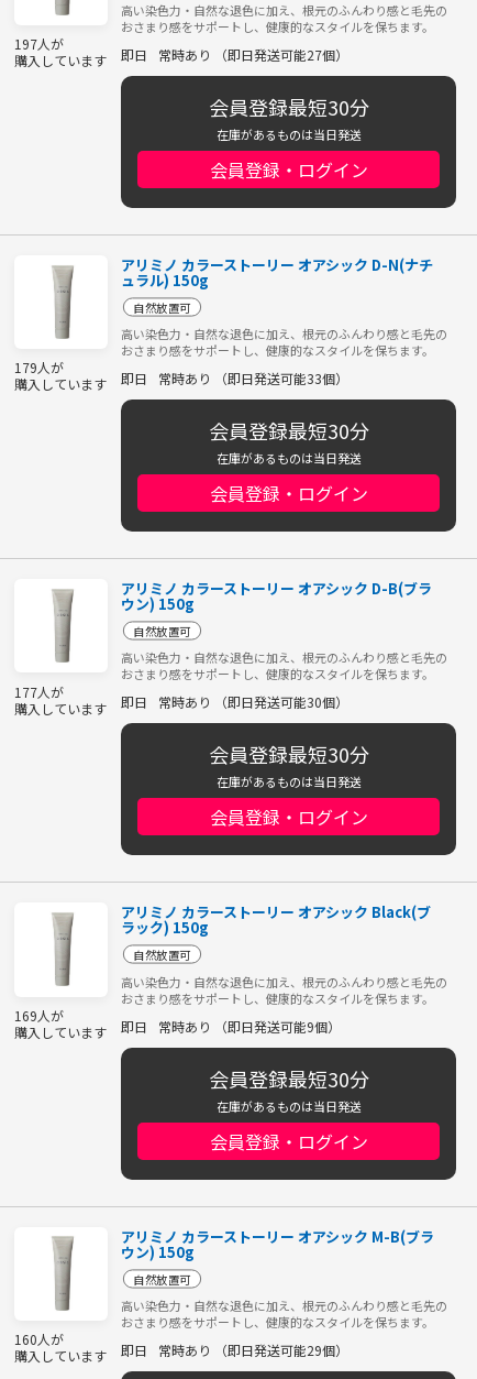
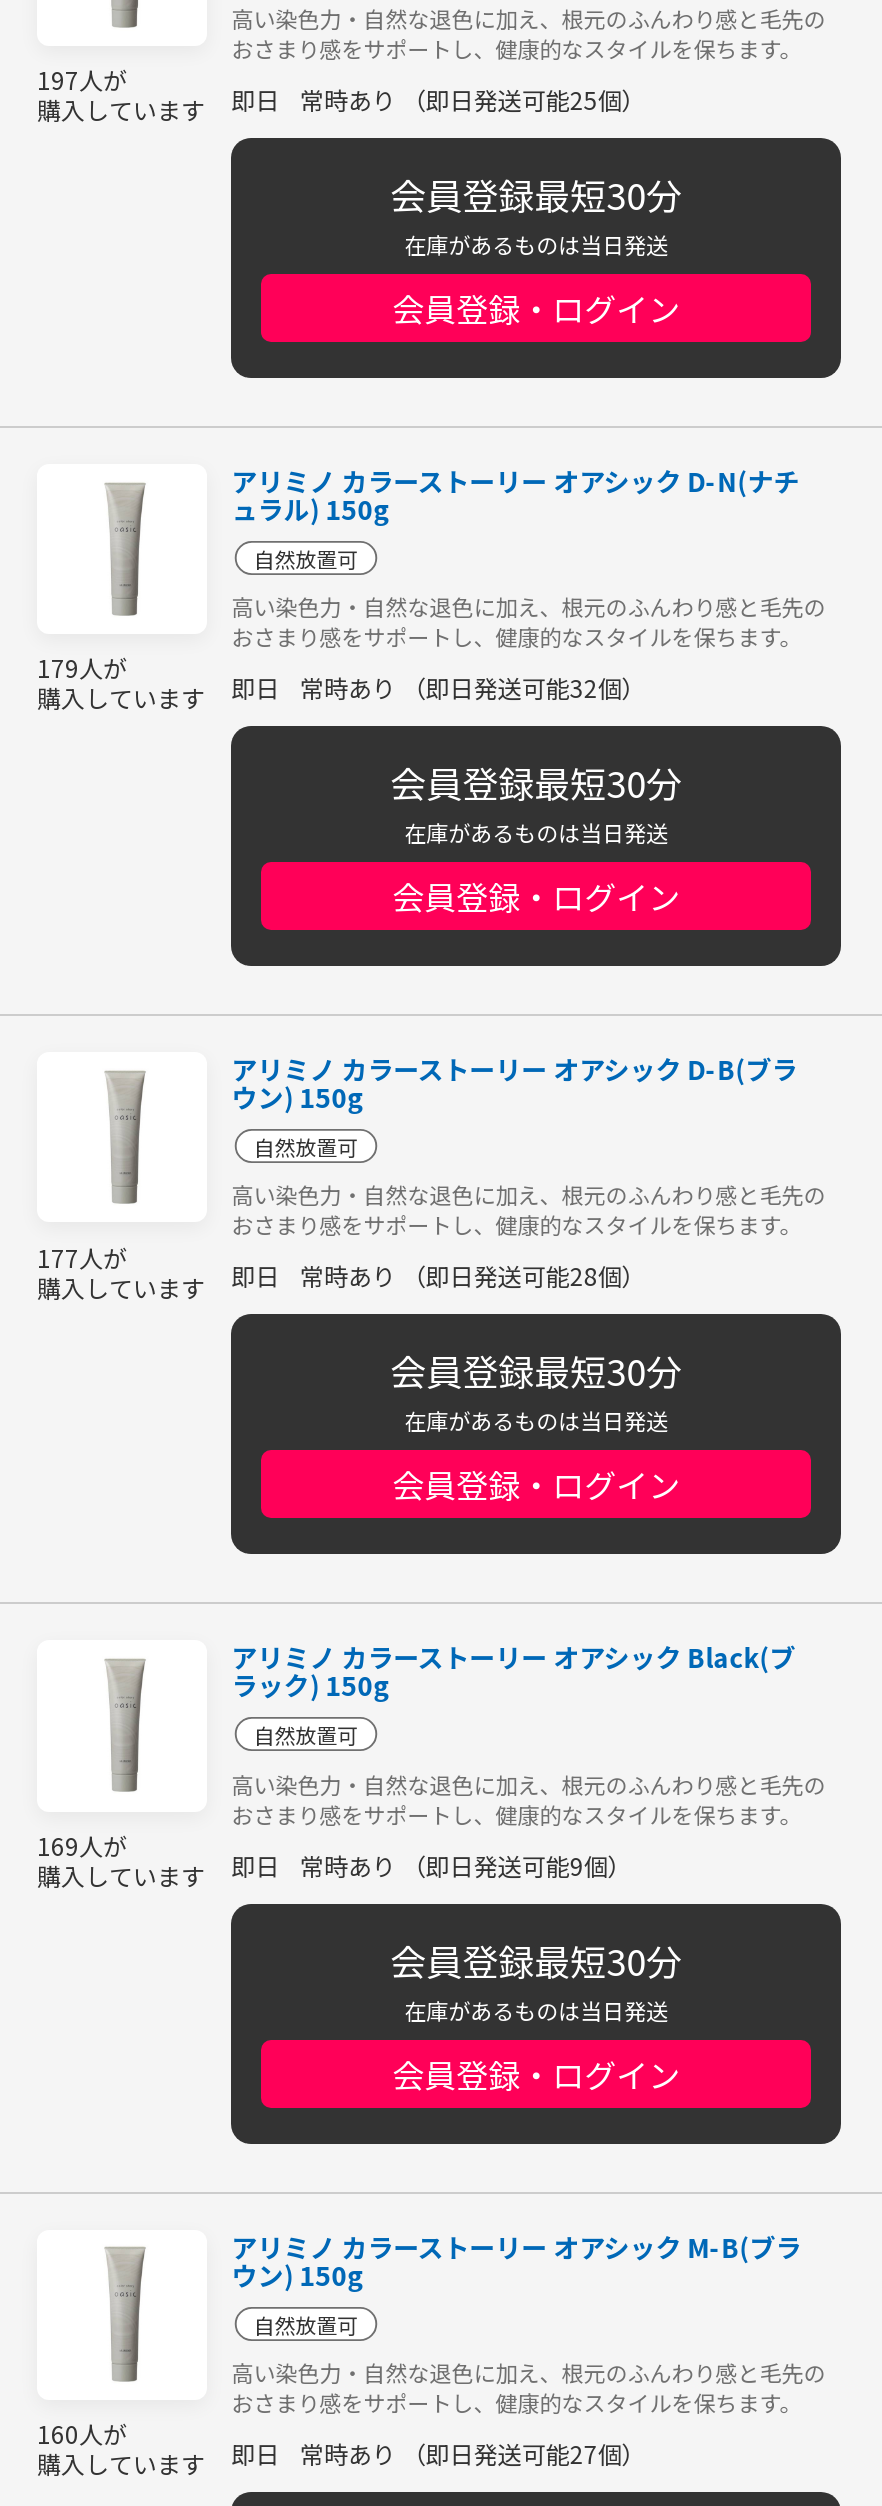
moved down: 即日 常時あり （即日発送可能27個）

+ 即日 常時あり （即日発送可能25個）

- 即日 常時あり （即日発送可能33個）
+ 即日 常時あり （即日発送可能32個）

- 即日 常時あり （即日発送可能30個）
+ 即日 常時あり （即日発送可能28個）

- 即日 常時あり （即日発送可能29個）
